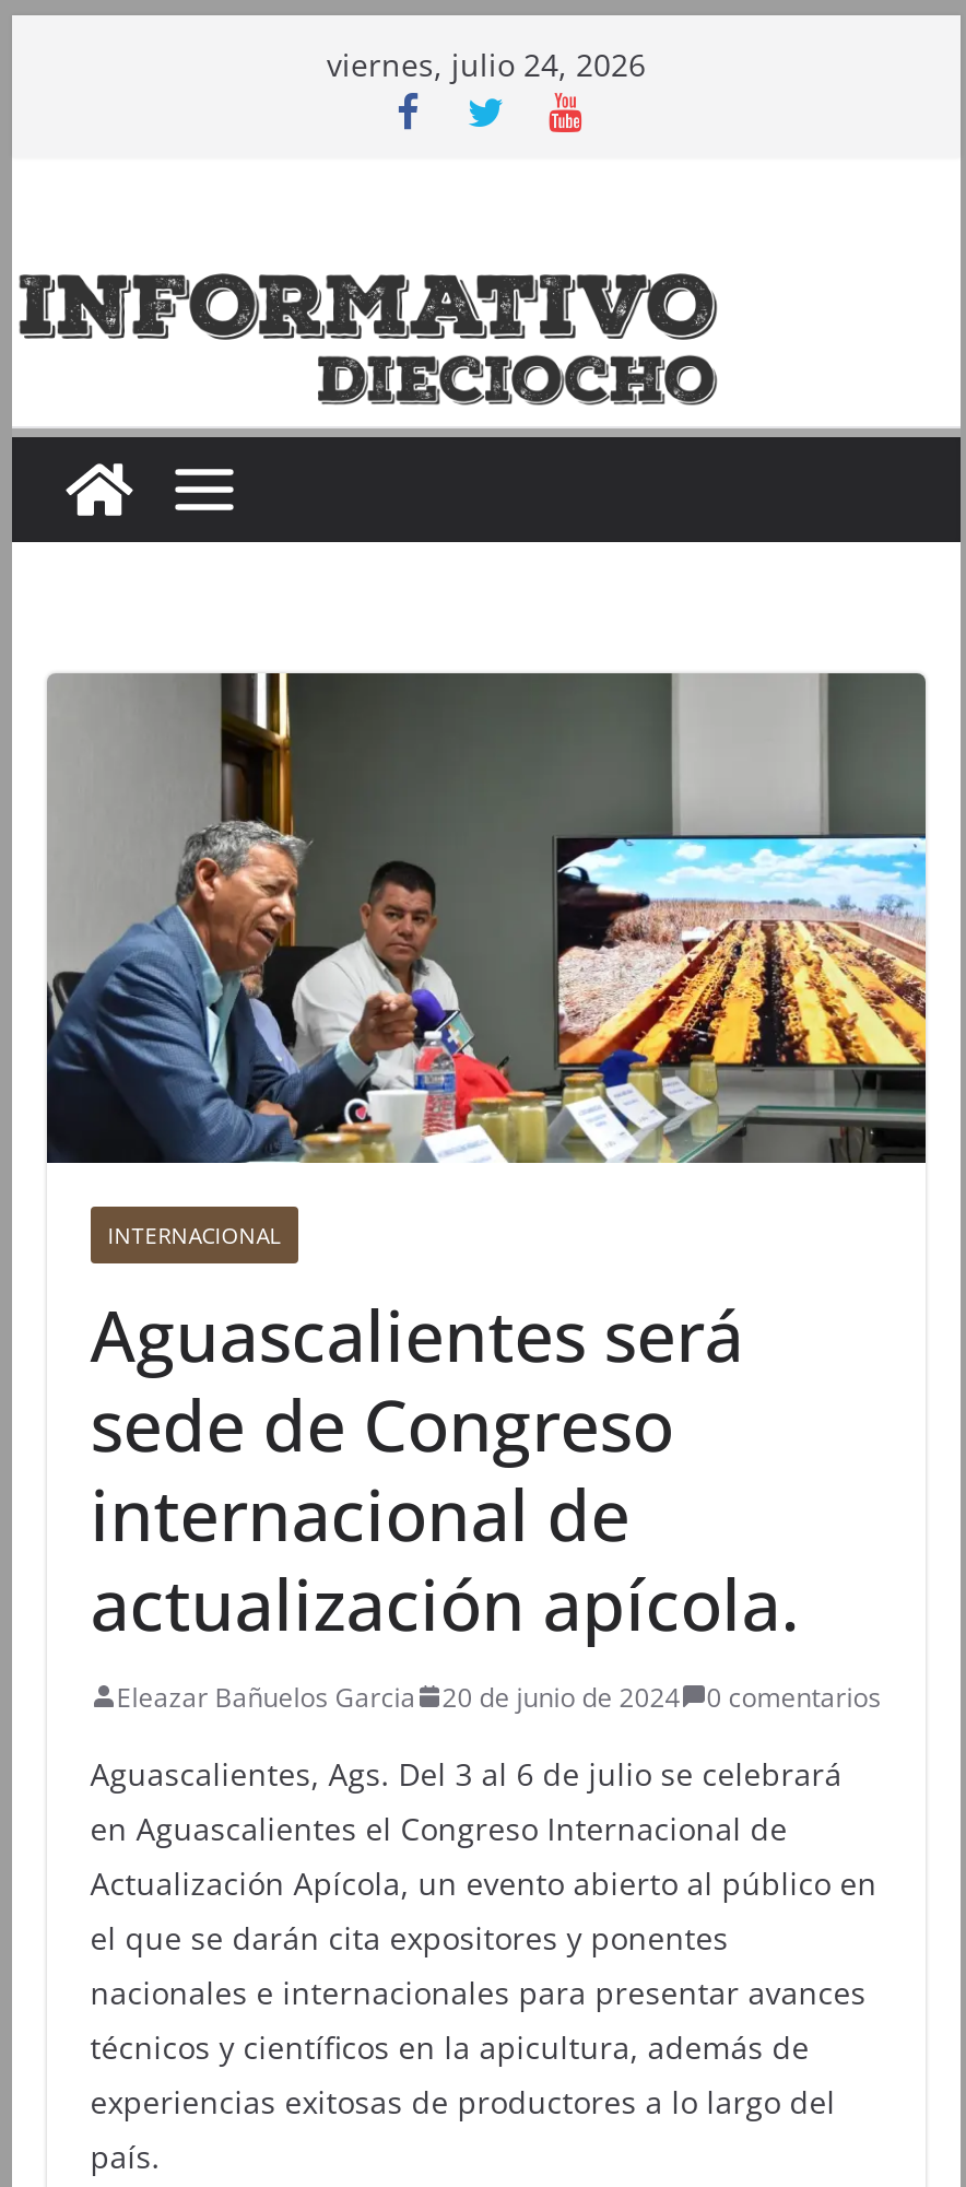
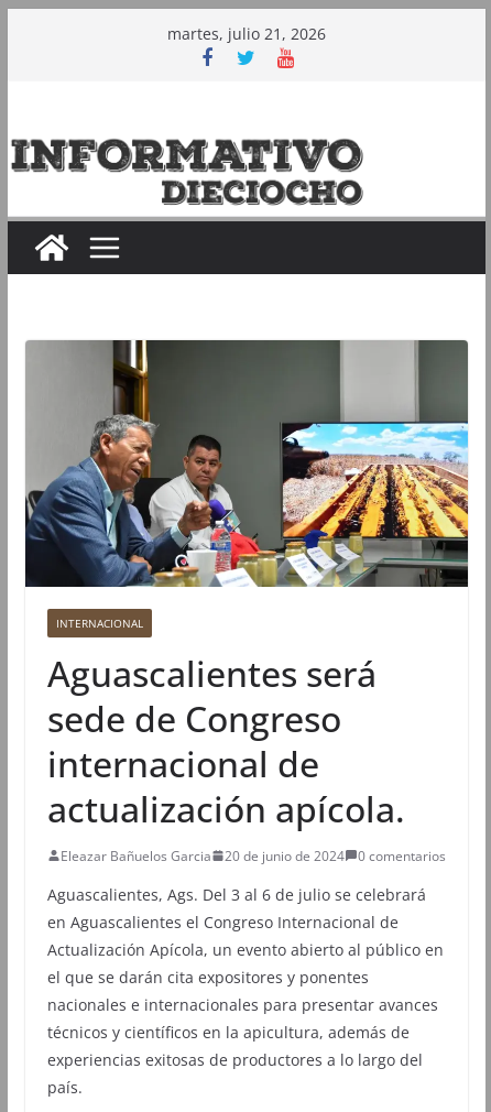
- viernes, julio 24, 2026
+ martes, julio 21, 2026
